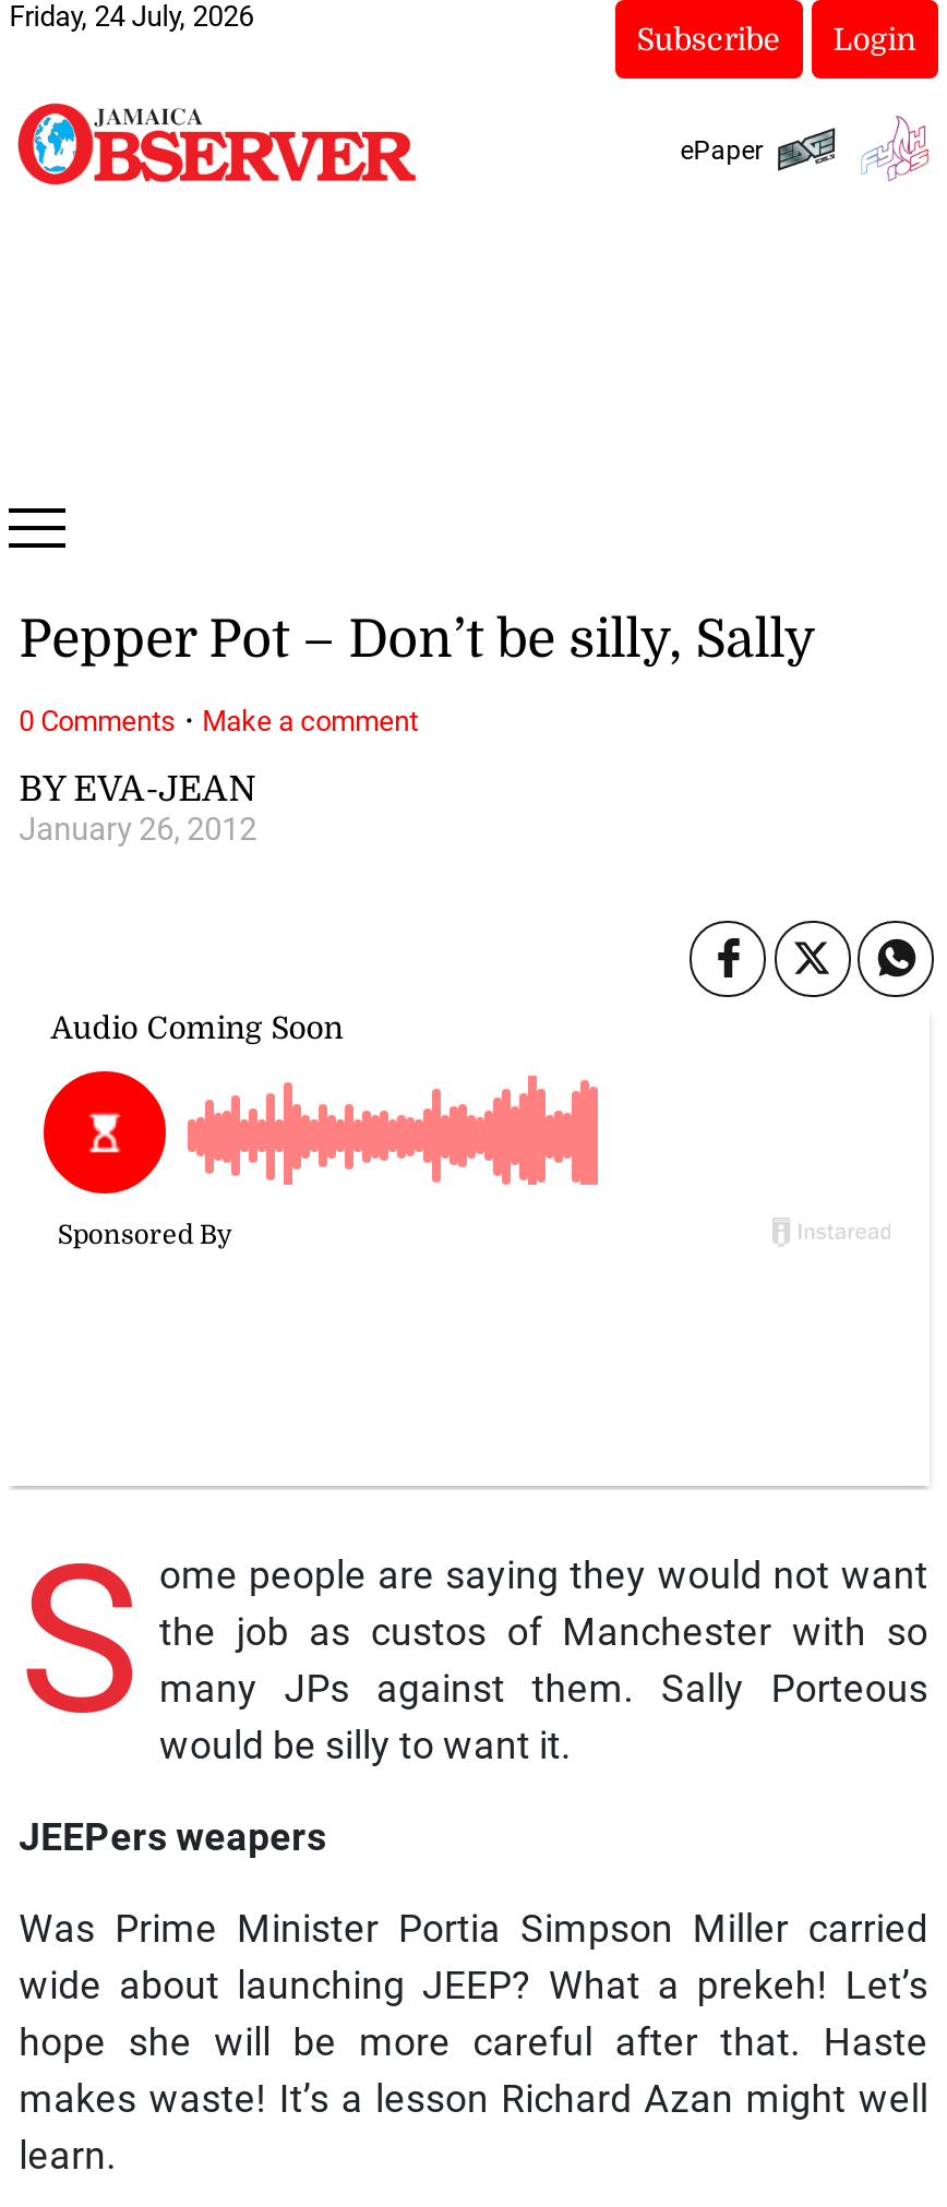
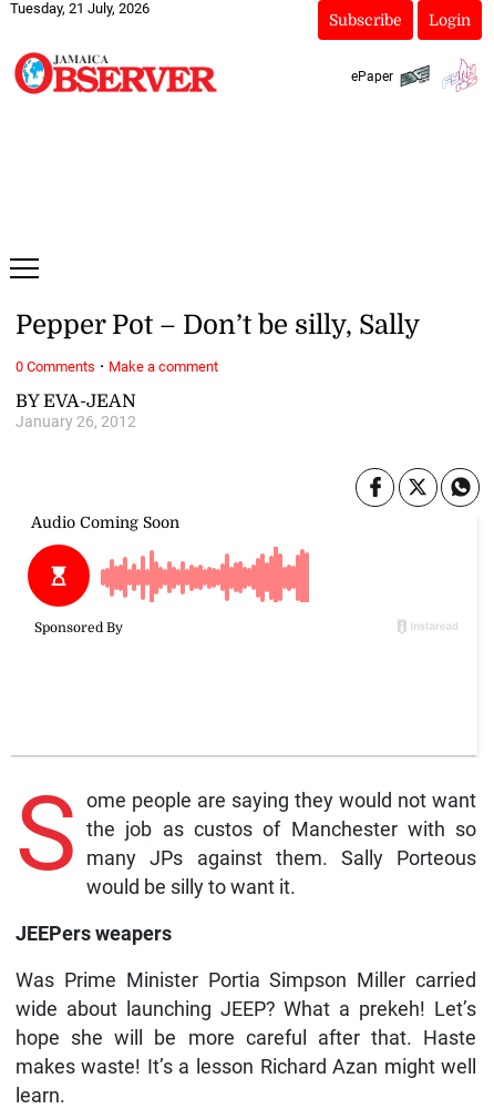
- Friday, 24 July, 2026
+ Tuesday, 21 July, 2026
